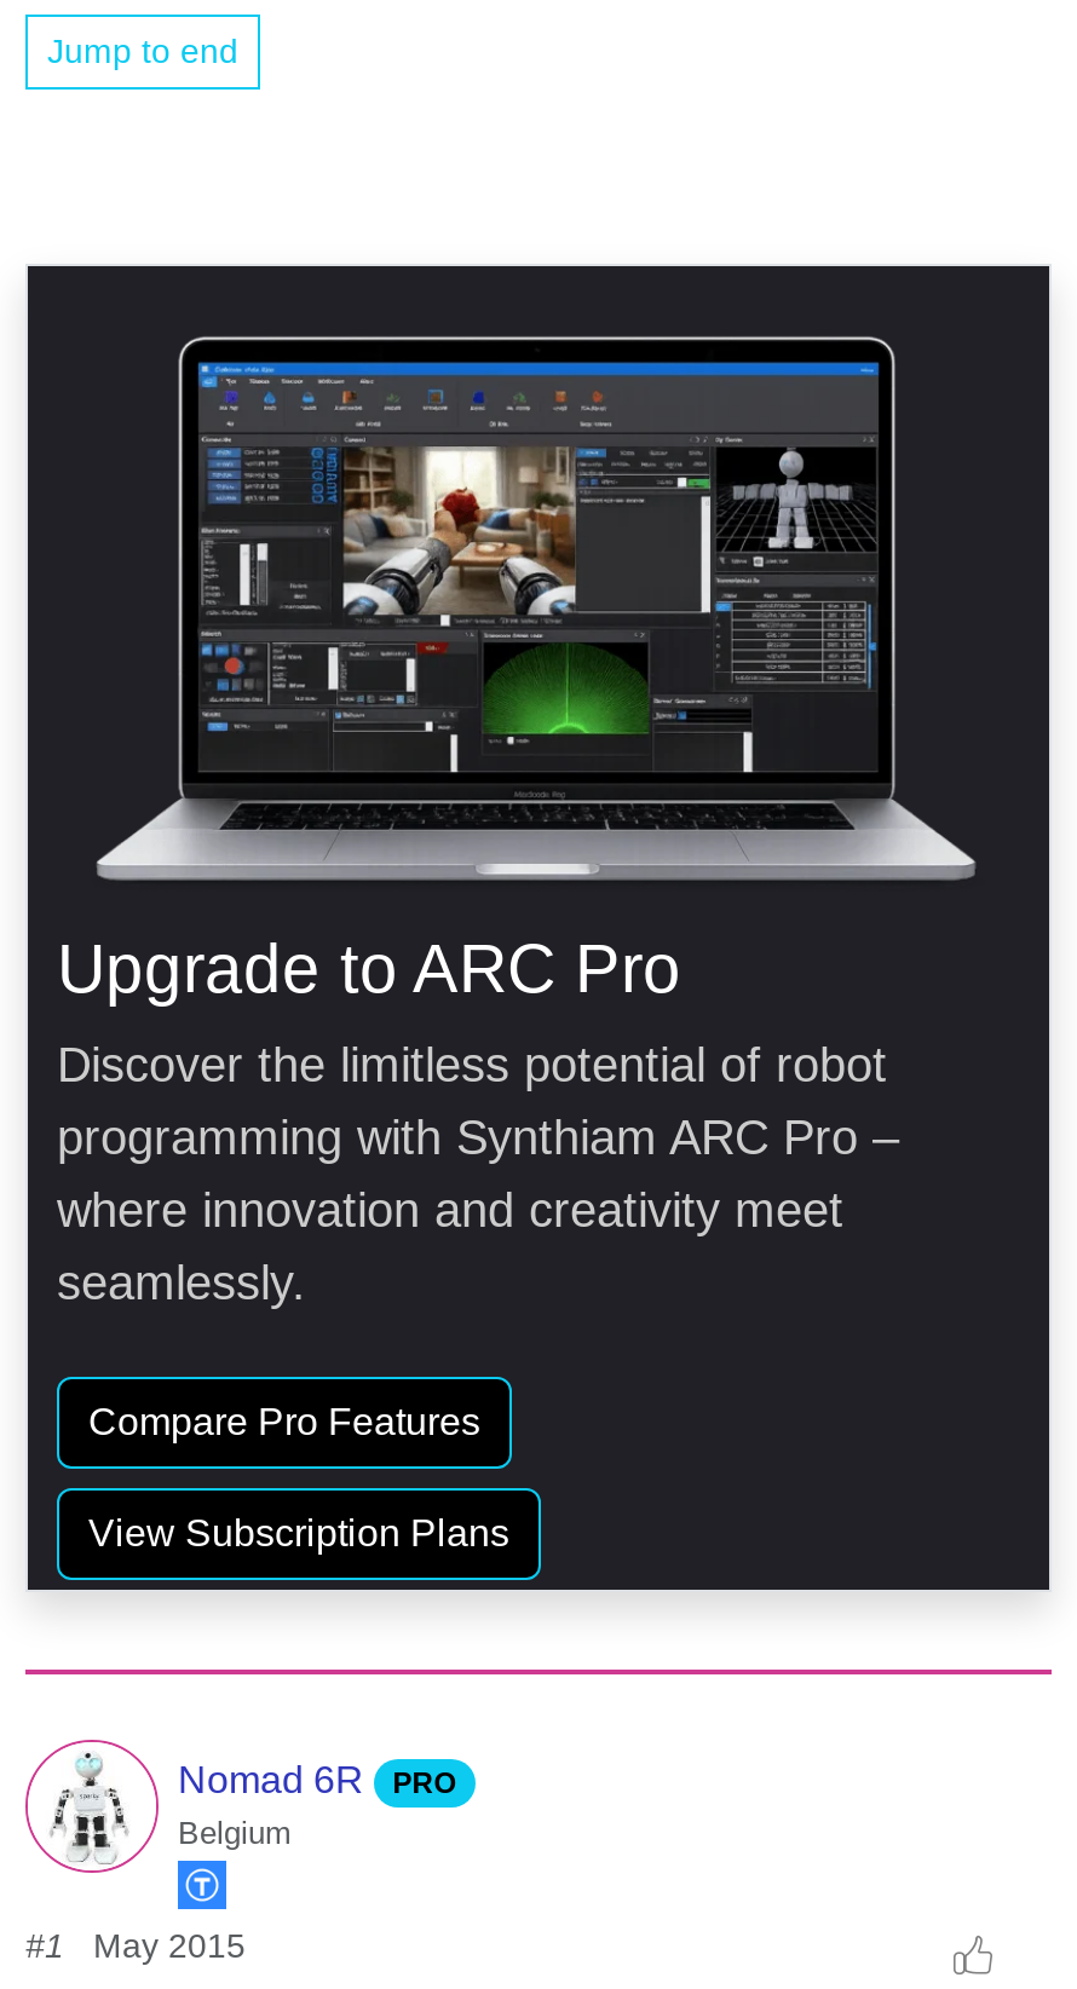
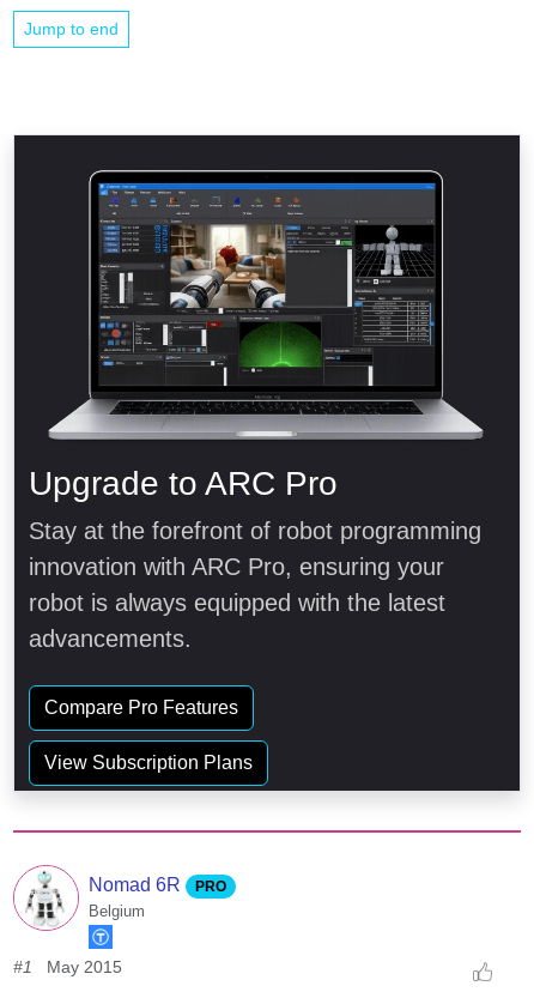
- Discover the limitless potential of robot
- programming with Synthiam ARC Pro –
- where innovation and creativity meet
- seamlessly.
+ Stay at the forefront of robot programming
+ innovation with ARC Pro, ensuring your
+ robot is always equipped with the latest
+ advancements.
